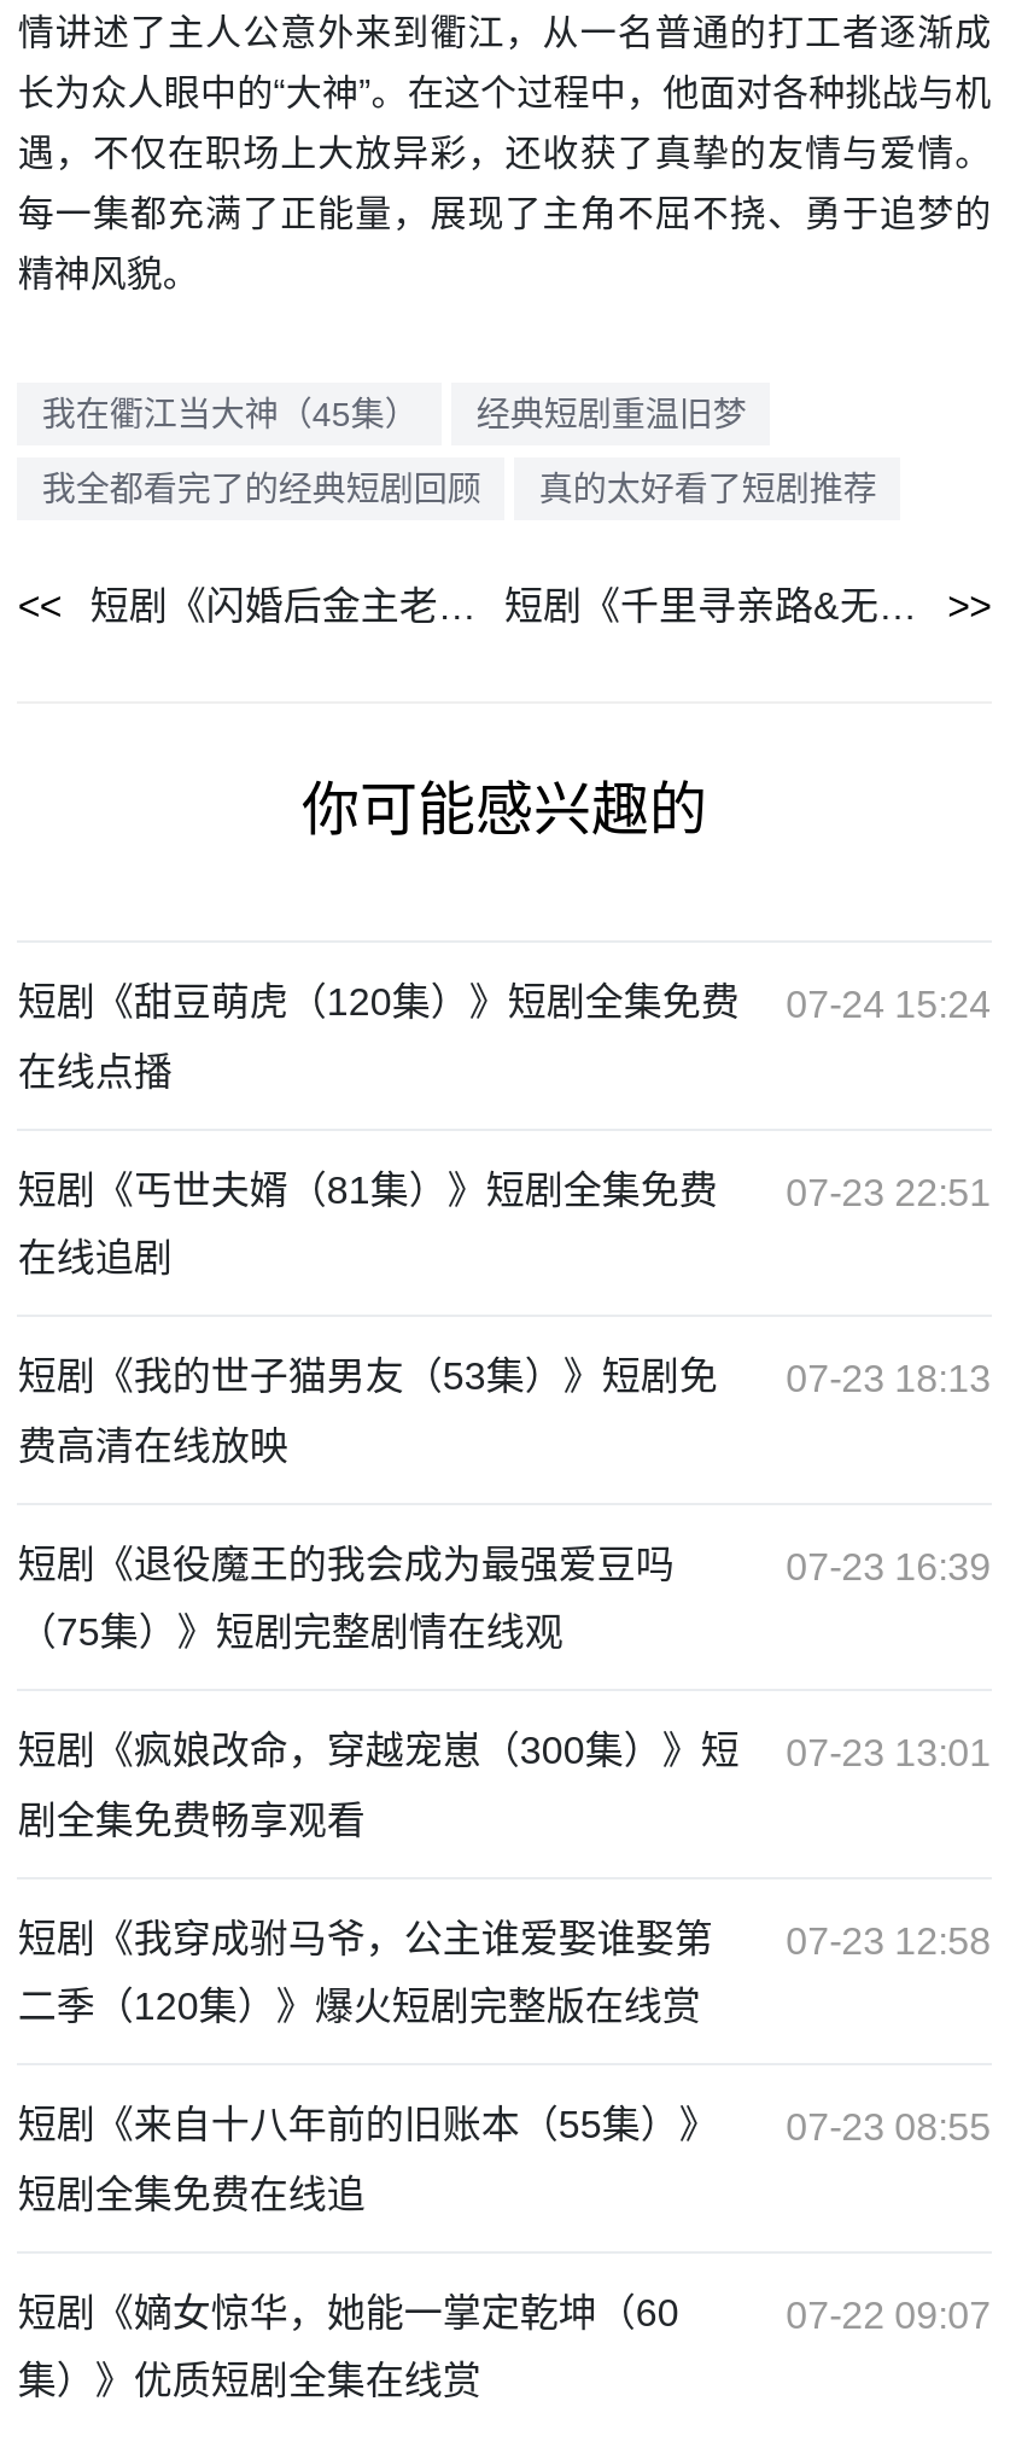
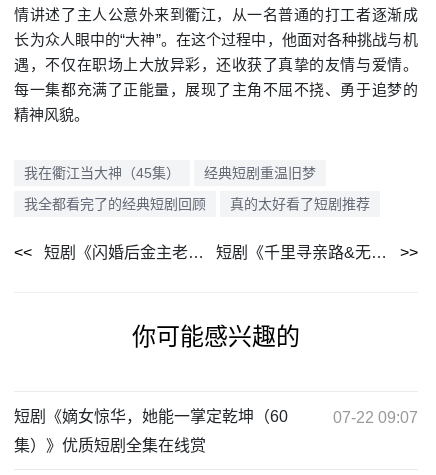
- 短剧《甜豆萌虎（120集）》短剧全集免费
- 在线点播

- 07-24 15:24

- 短剧《丐世夫婿（81集）》短剧全集免费
- 在线追剧

- 07-23 22:51

- 短剧《我的世子猫男友（53集）》短剧免
- 费高清在线放映

- 07-23 18:13

- 短剧《退役魔王的我会成为最强爱豆吗
- （75集）》短剧完整剧情在线观

- 07-23 16:39

- 短剧《疯娘改命，穿越宠崽（300集）》短
- 剧全集免费畅享观看

- 07-23 13:01

- 短剧《我穿成驸马爷，公主谁爱娶谁娶第
- 二季（120集）》爆火短剧完整版在线赏

- 07-23 12:58

- 短剧《来自十八年前的旧账本（55集）》
- 短剧全集免费在线追

- 07-23 08:55
